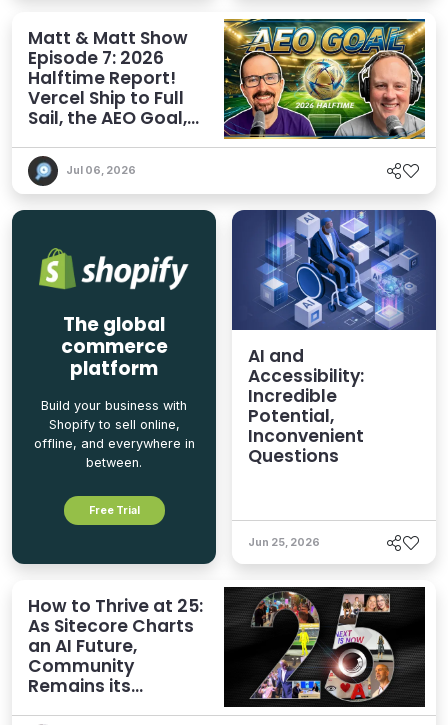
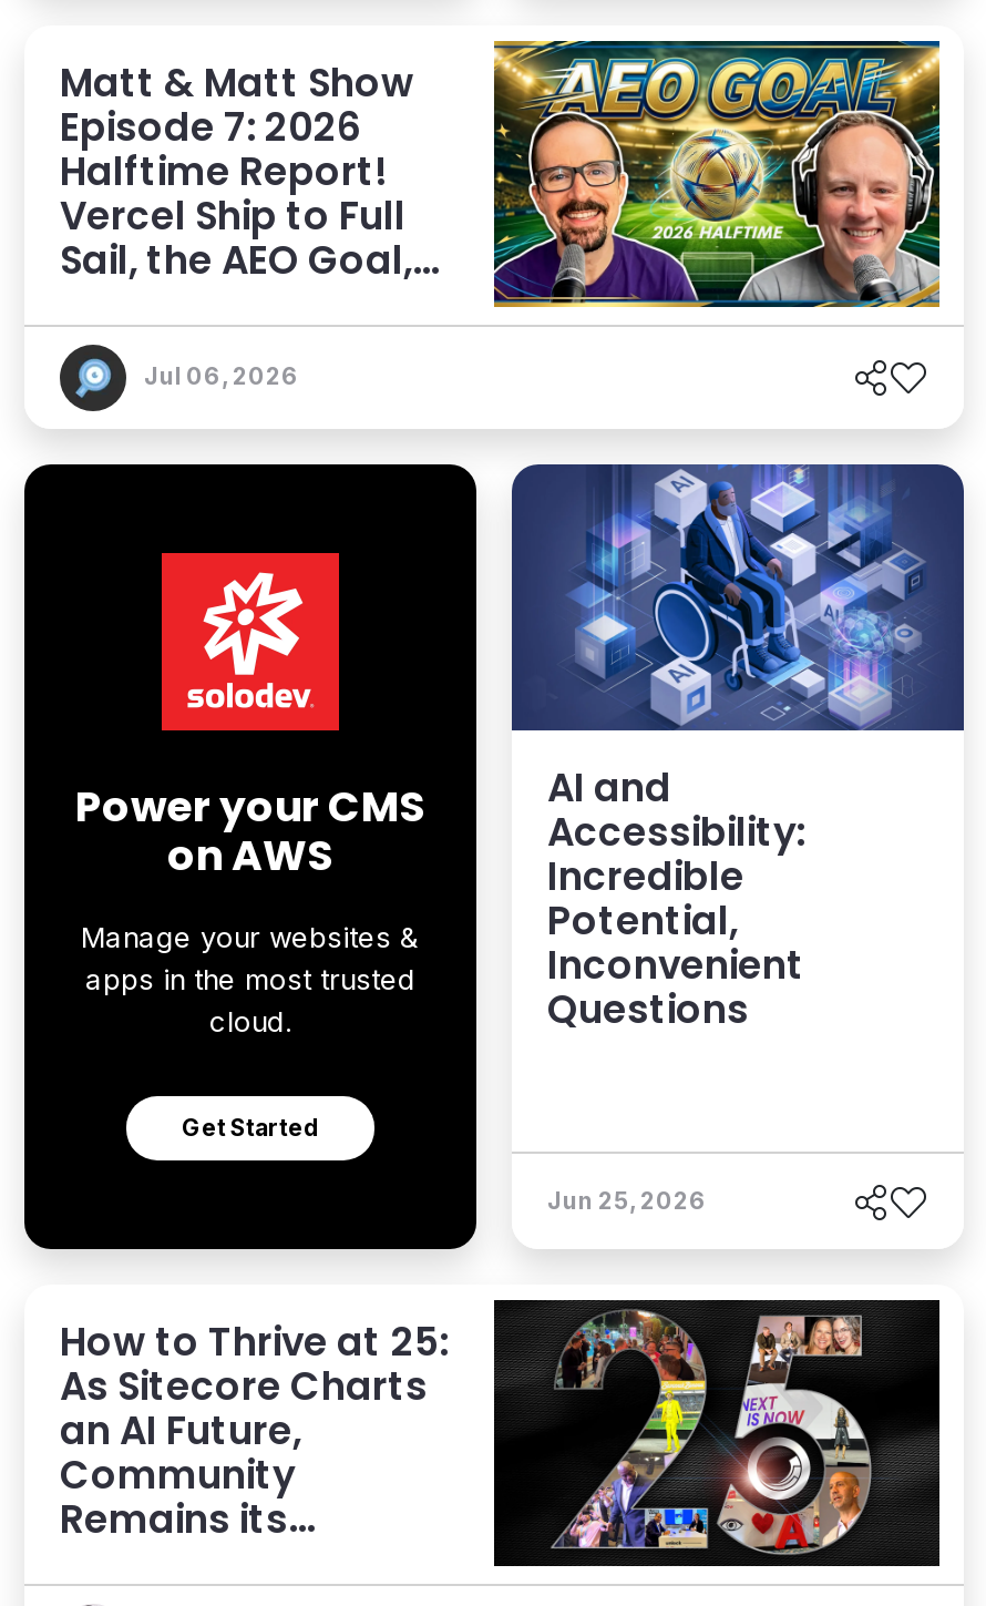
- [image]
- The global
- commerce
- platform
+ [image]
+ Power your CMS
+ on AWS

- Build your business with
- Shopify to sell online,
- offline, and everywhere in
- between.
+ Manage your websites &
+ apps in the most trusted
+ cloud.

- Free Trial
+ Get Started
